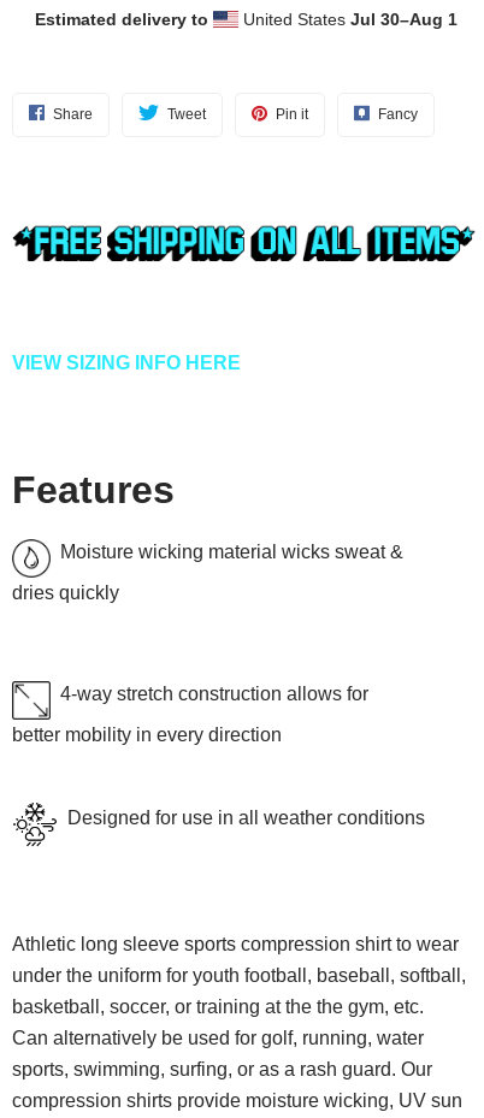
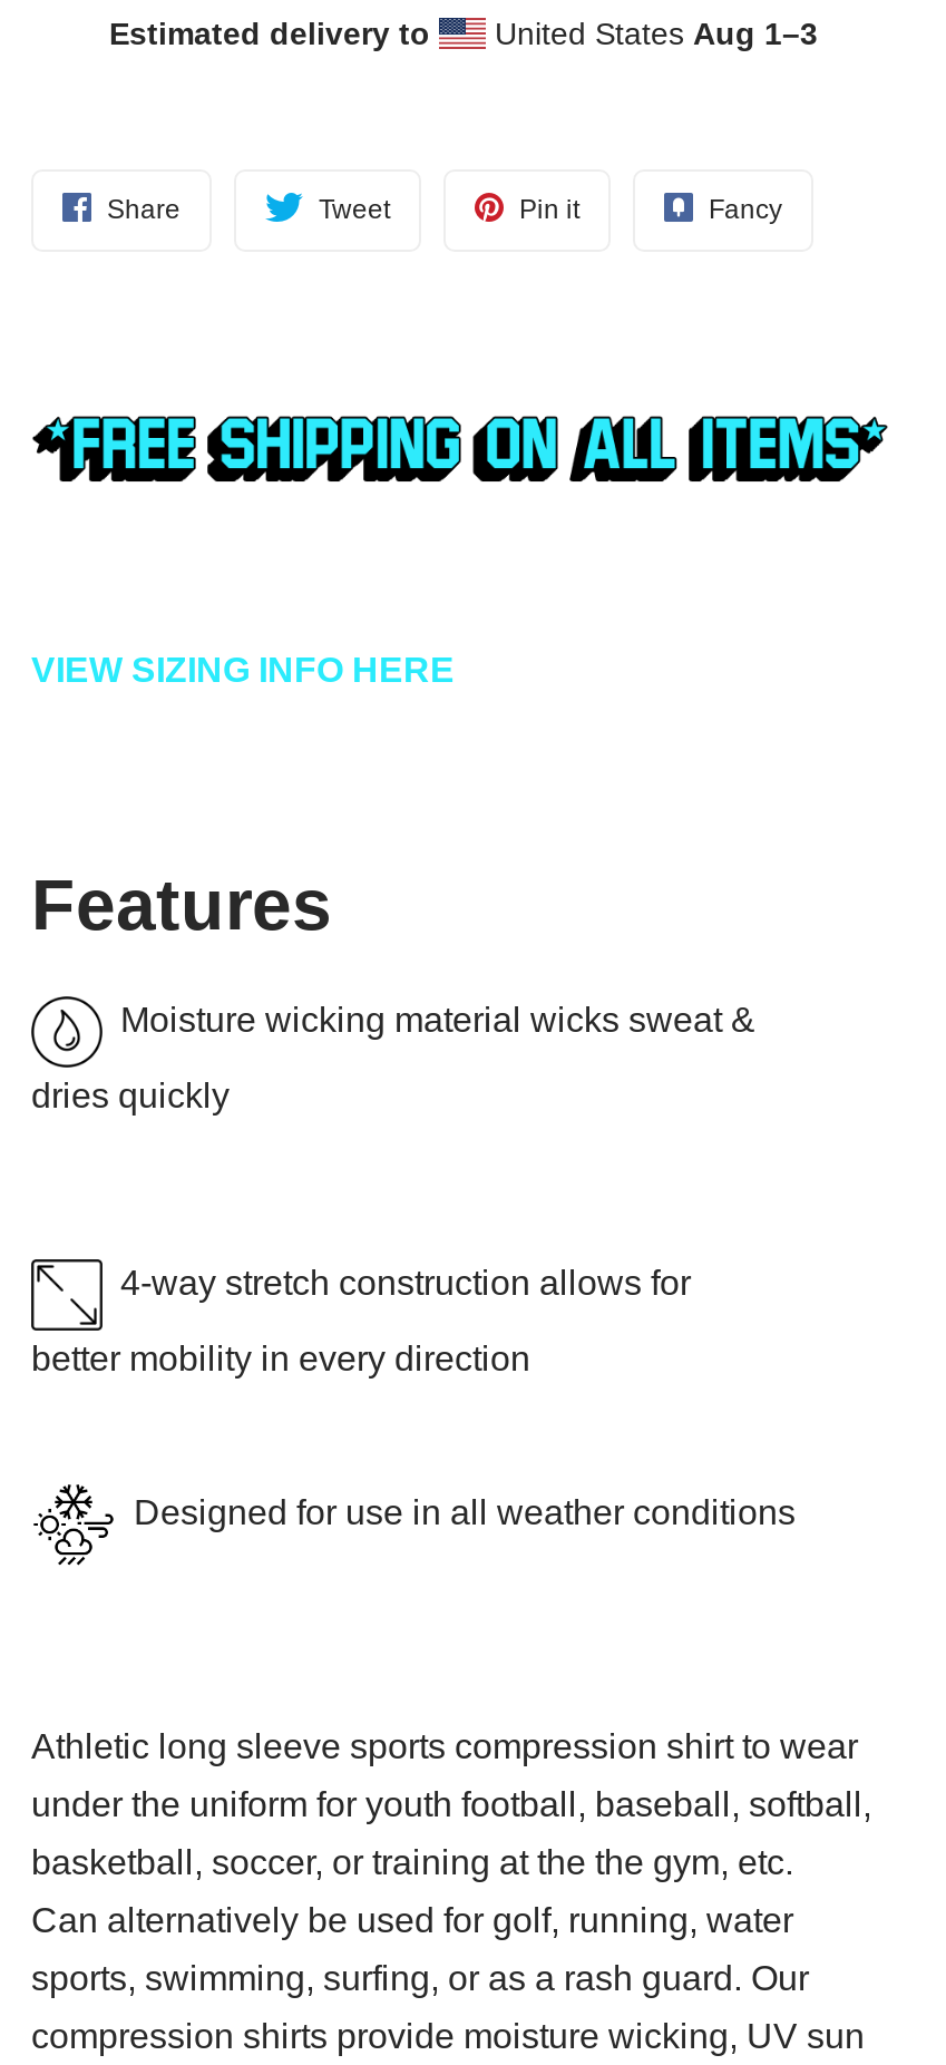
- United States Jul 30–Aug 1
+ United States Aug 1–3
